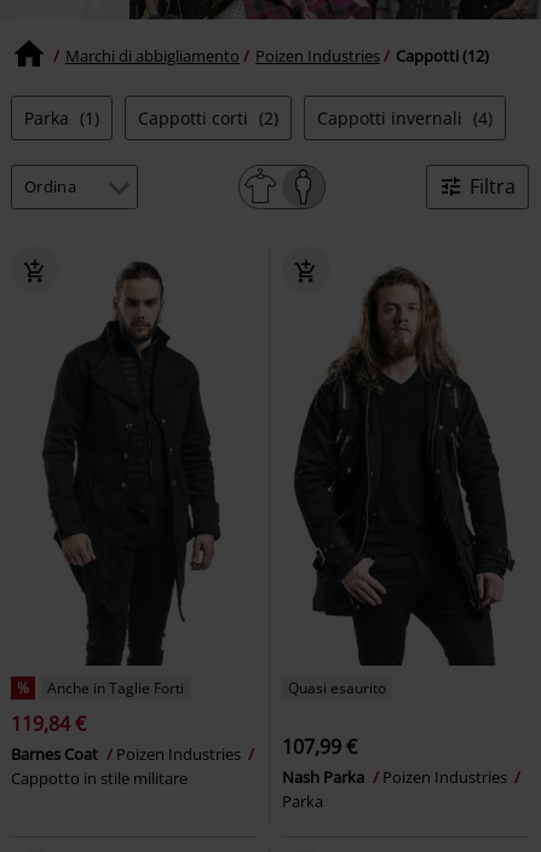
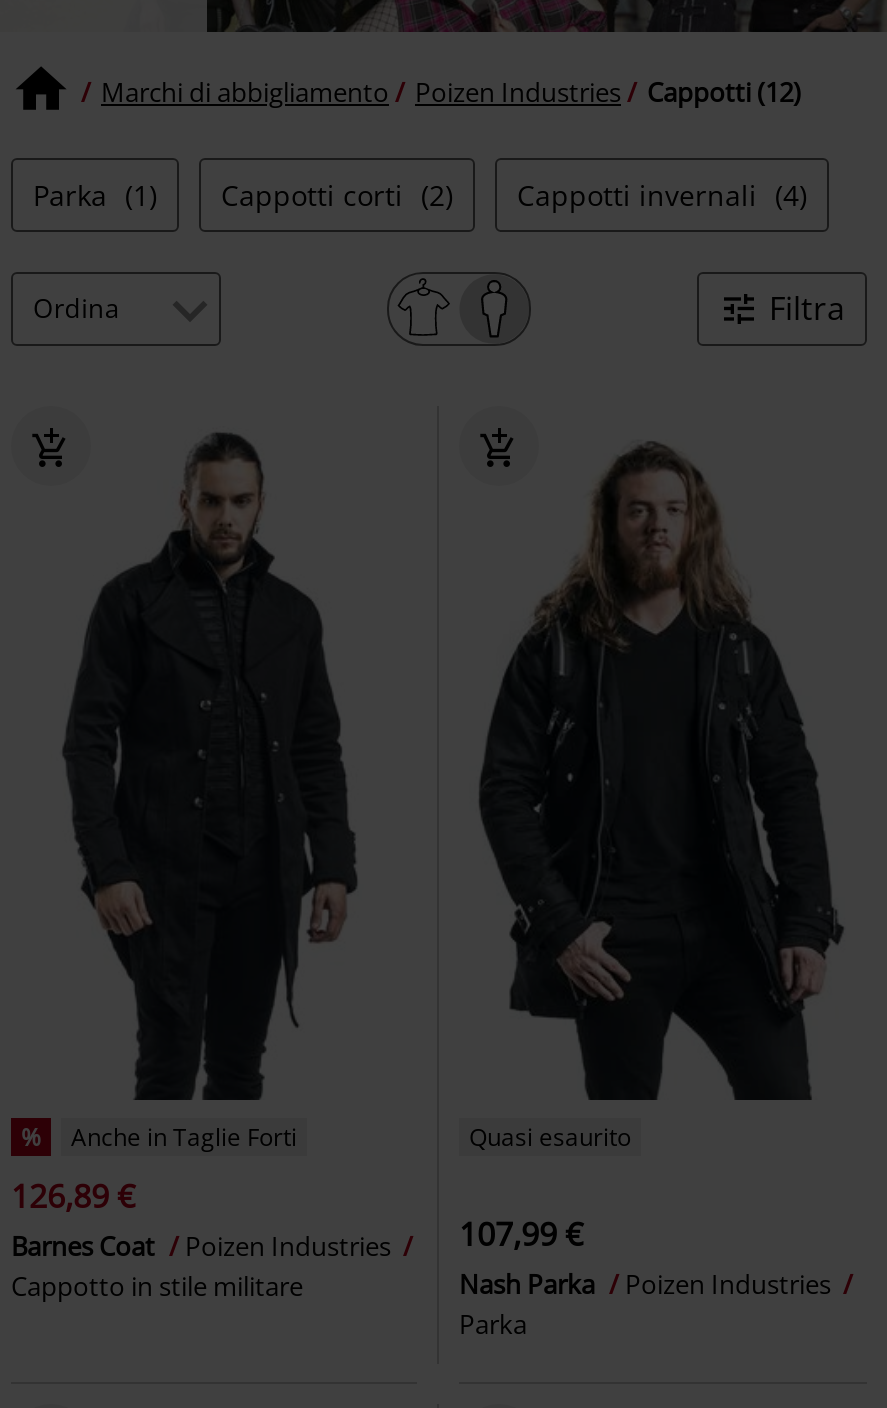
- 119,84 €
+ 126,89 €
